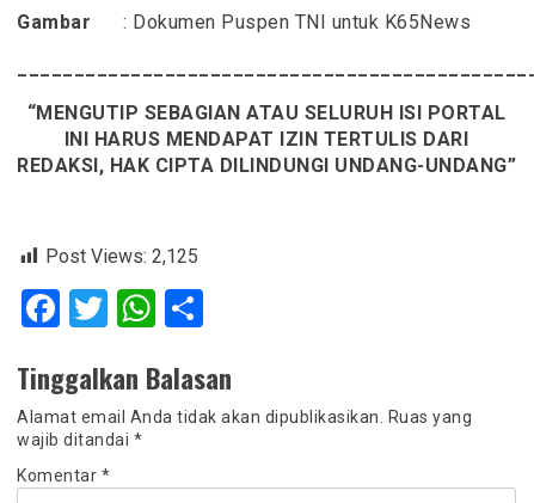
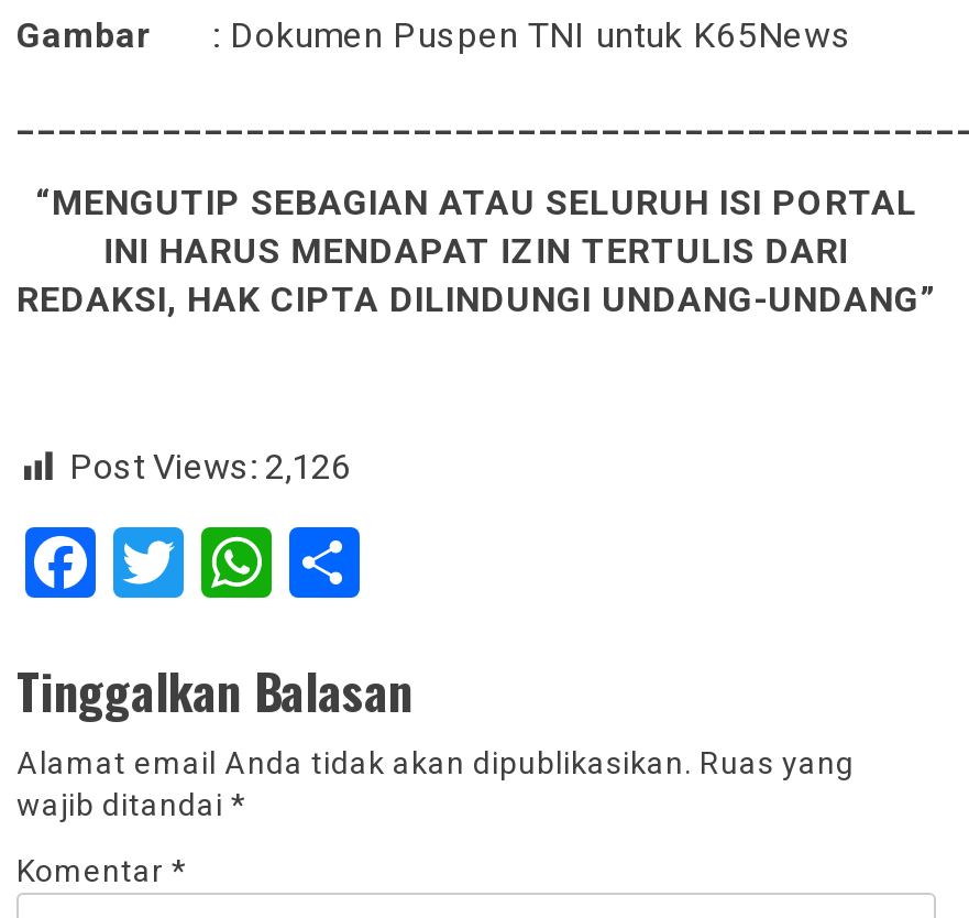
- Post Views: 2,125
+ Post Views: 2,126
